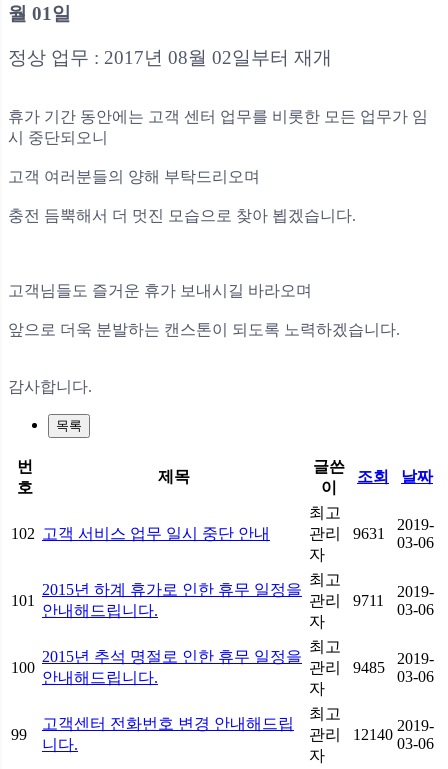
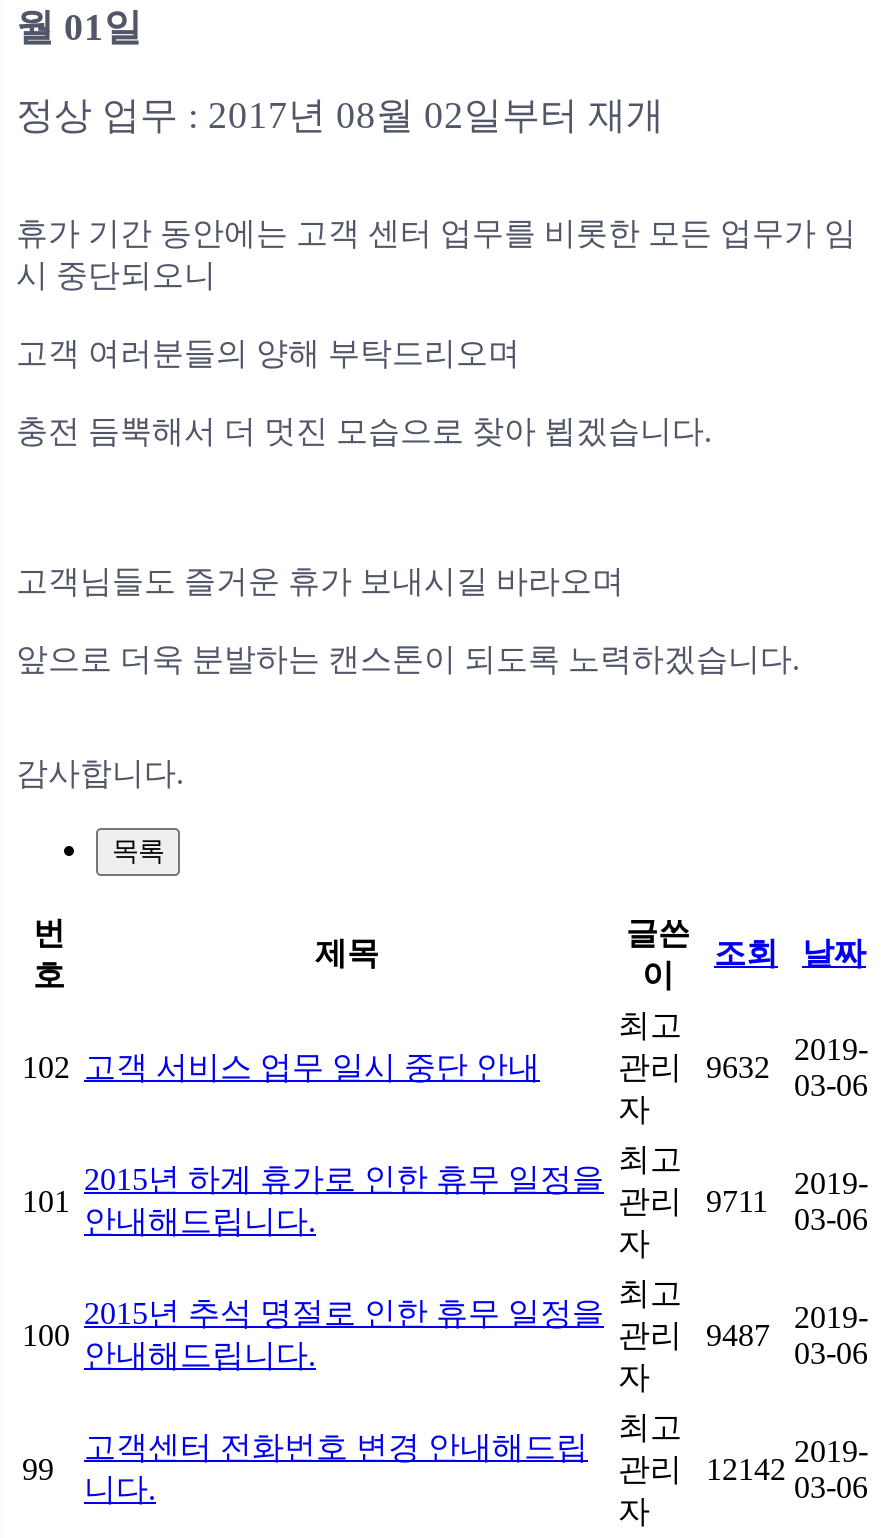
- 관리 9631
+ 관리 9632

- 관리 9485
+ 관리 9487

- 관리 12140
+ 관리 12142
